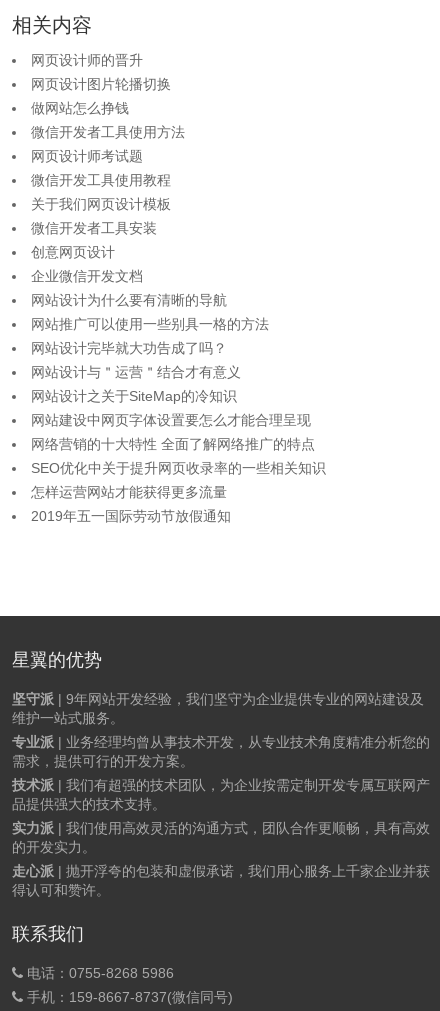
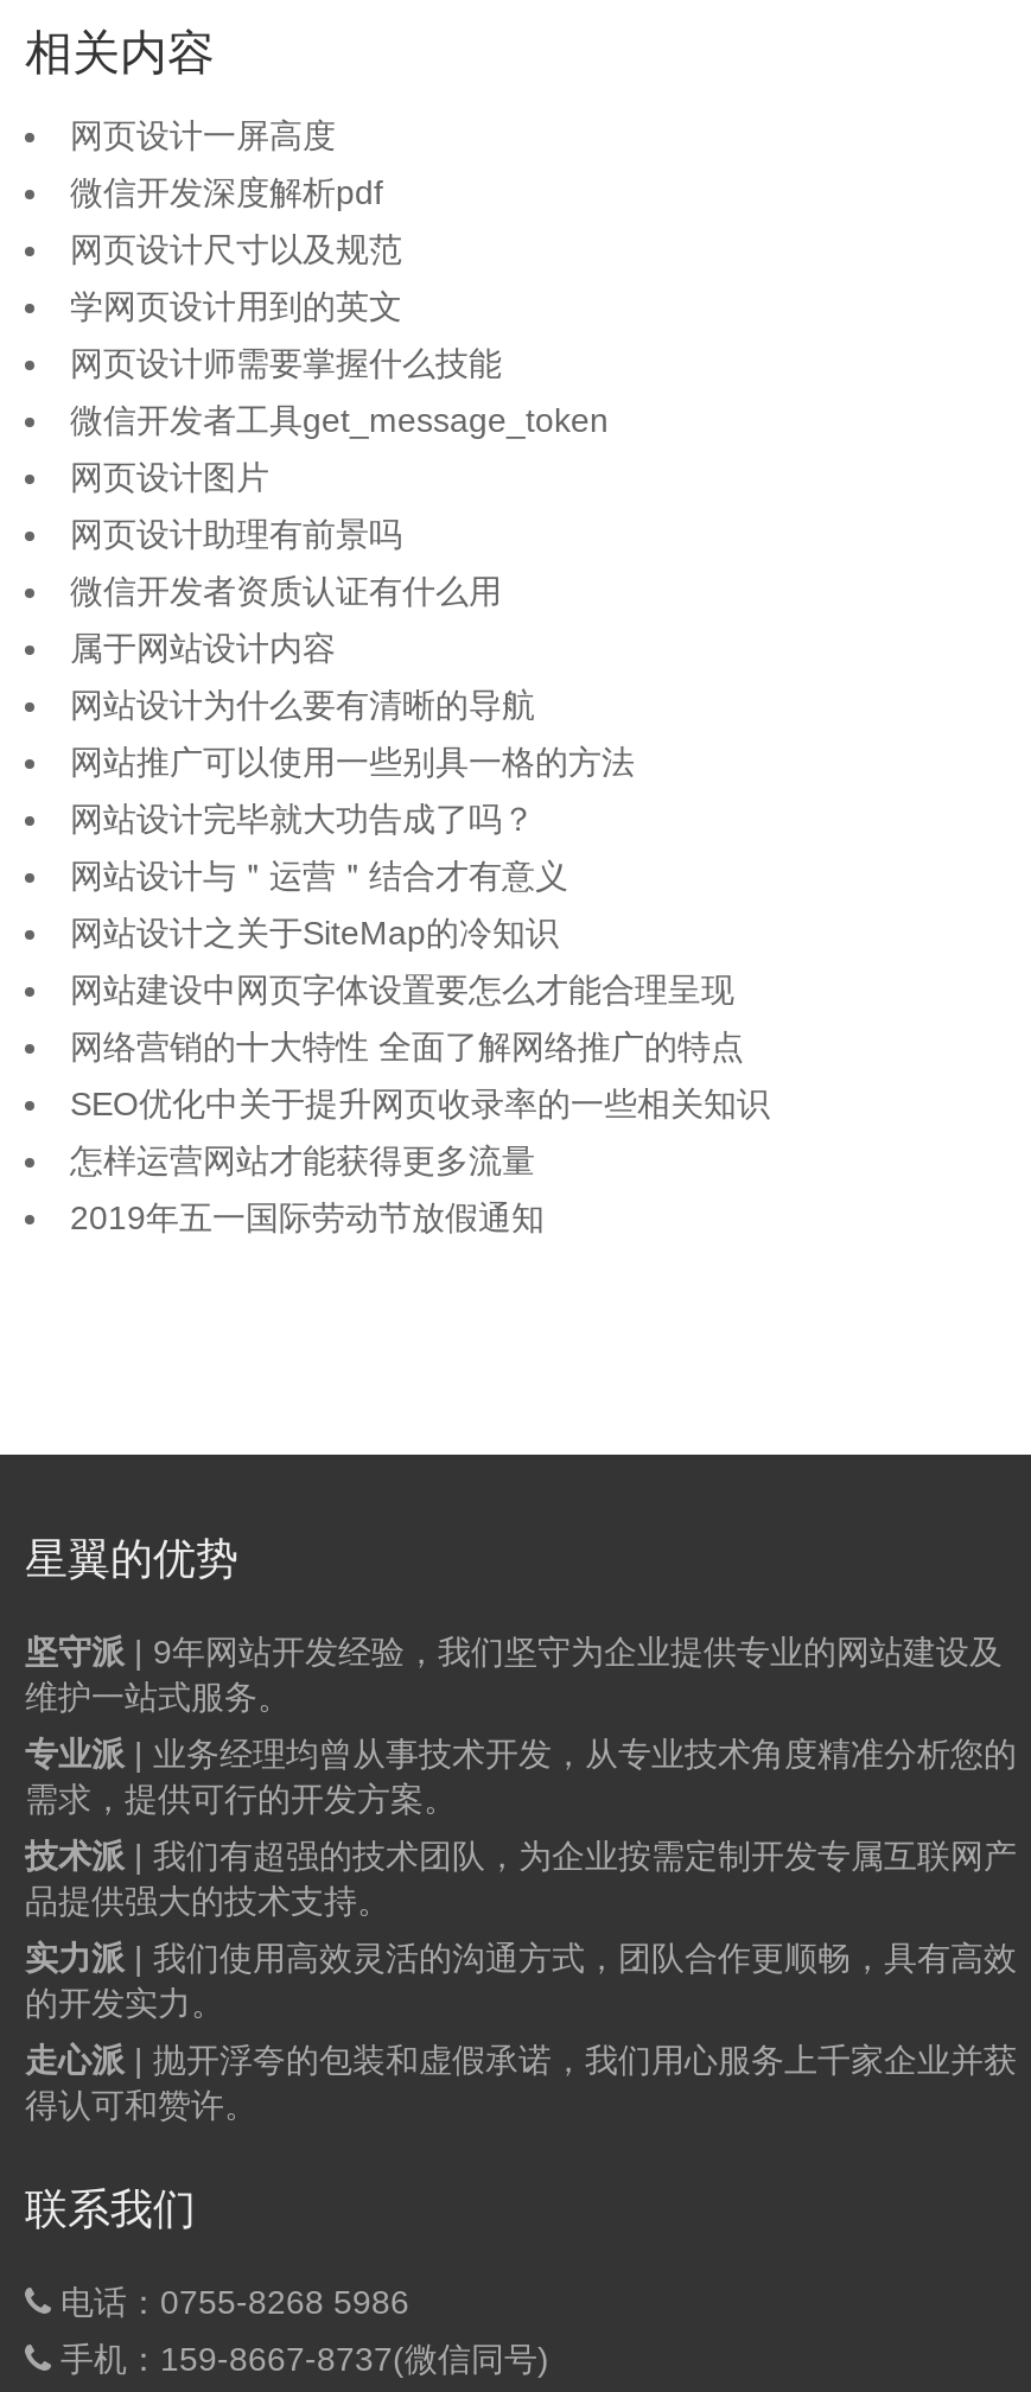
- 网页设计师的晋升
+ 网页设计一屏高度

- 网页设计图片轮播切换
+ 微信开发深度解析pdf

- 做网站怎么挣钱
+ 网页设计尺寸以及规范

- 微信开发者工具使用方法
+ 学网页设计用到的英文

- 网页设计师考试题
+ 网页设计师需要掌握什么技能

- 微信开发工具使用教程
+ 微信开发者工具get_message_token

- 关于我们网页设计模板
+ 网页设计图片

- 微信开发者工具安装
+ 网页设计助理有前景吗

- 创意网页设计
+ 微信开发者资质认证有什么用

- 企业微信开发文档
+ 属于网站设计内容
